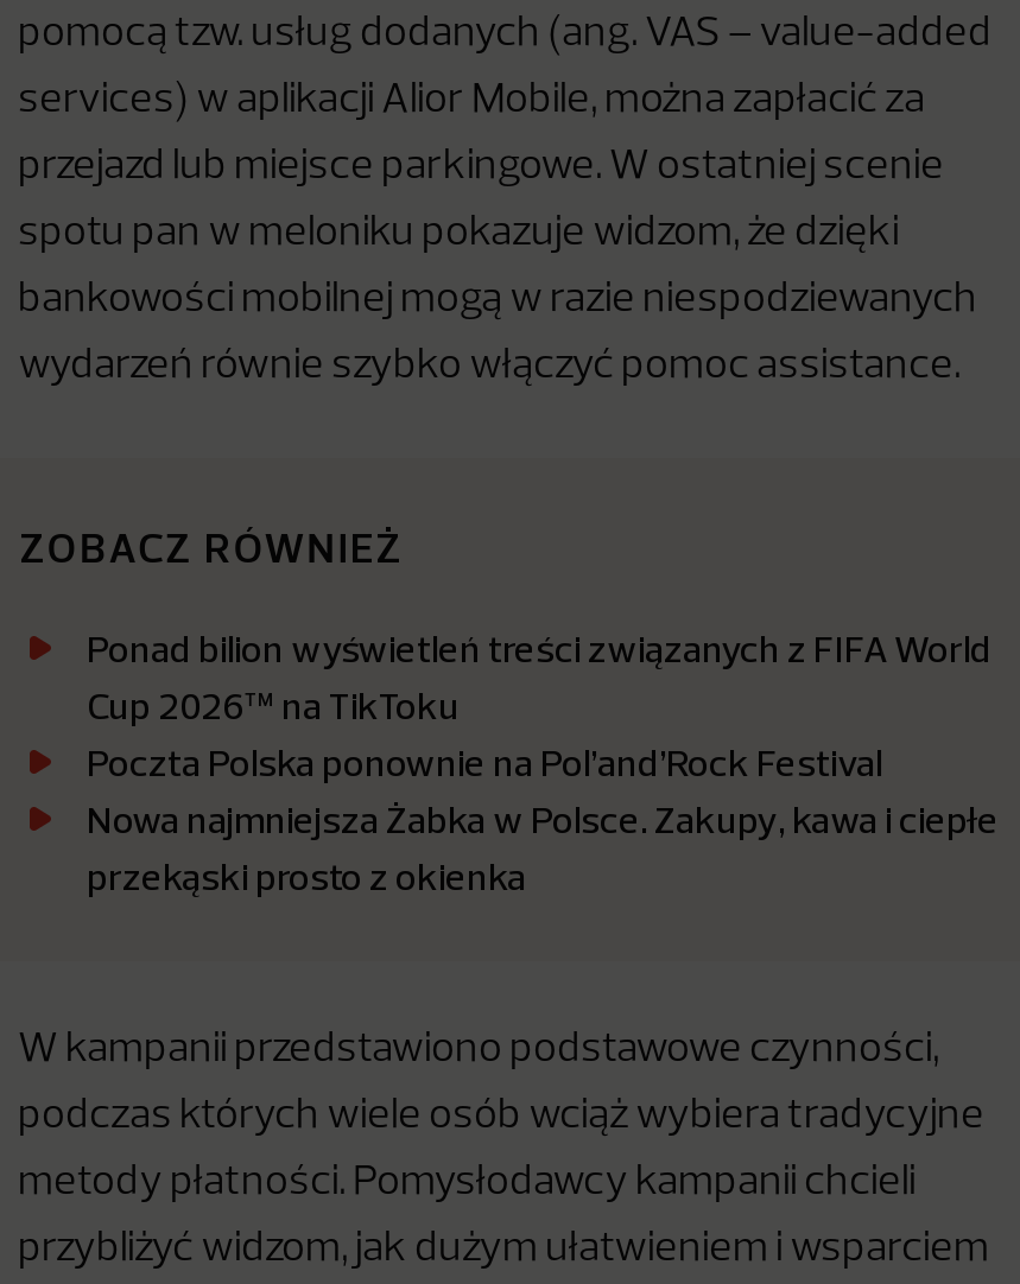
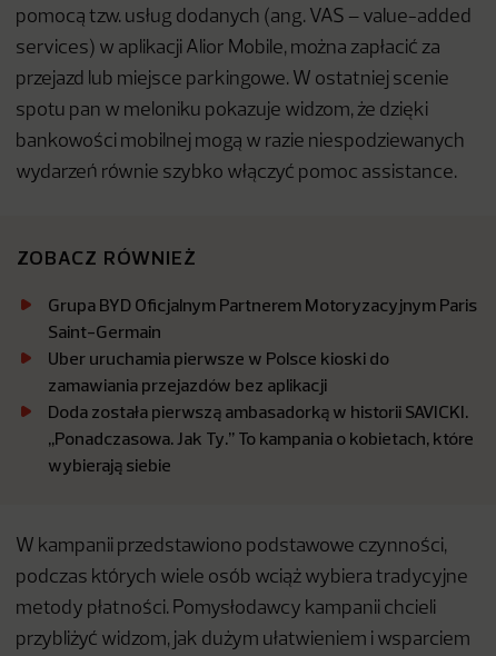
- Ponad bilion wyświetleń treści związanych z FIFA World
- Cup 2026™ na TikToku
- Poczta Polska ponownie na Pol’and’Rock Festival
- Nowa najmniejsza Żabka w Polsce. Zakupy, kawa i ciepłe
- przekąski prosto z okienka
+ Grupa BYD Oficjalnym Partnerem Motoryzacyjnym Paris
+ Saint-Germain
+ Uber uruchamia pierwsze w Polsce kioski do
+ zamawiania przejazdów bez aplikacji
+ Doda została pierwszą ambasadorką w historii SAVICKI.
+ ,,Ponadczasowa. Jak Ty.’’ To kampania o kobietach, które
+ wybierają siebie
